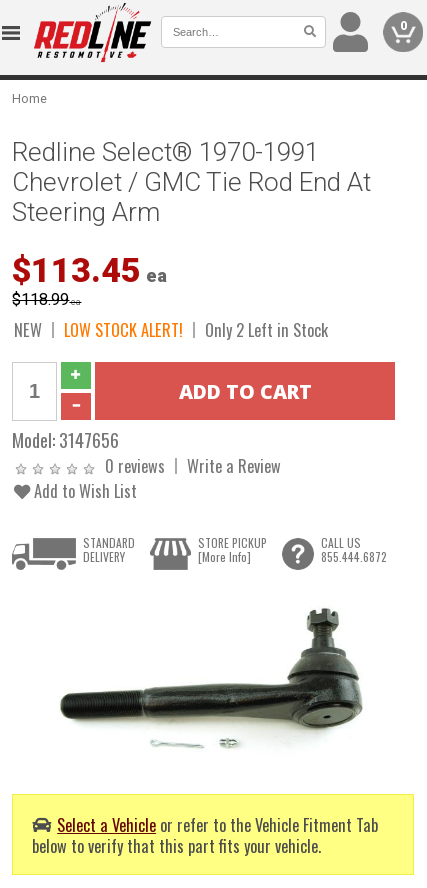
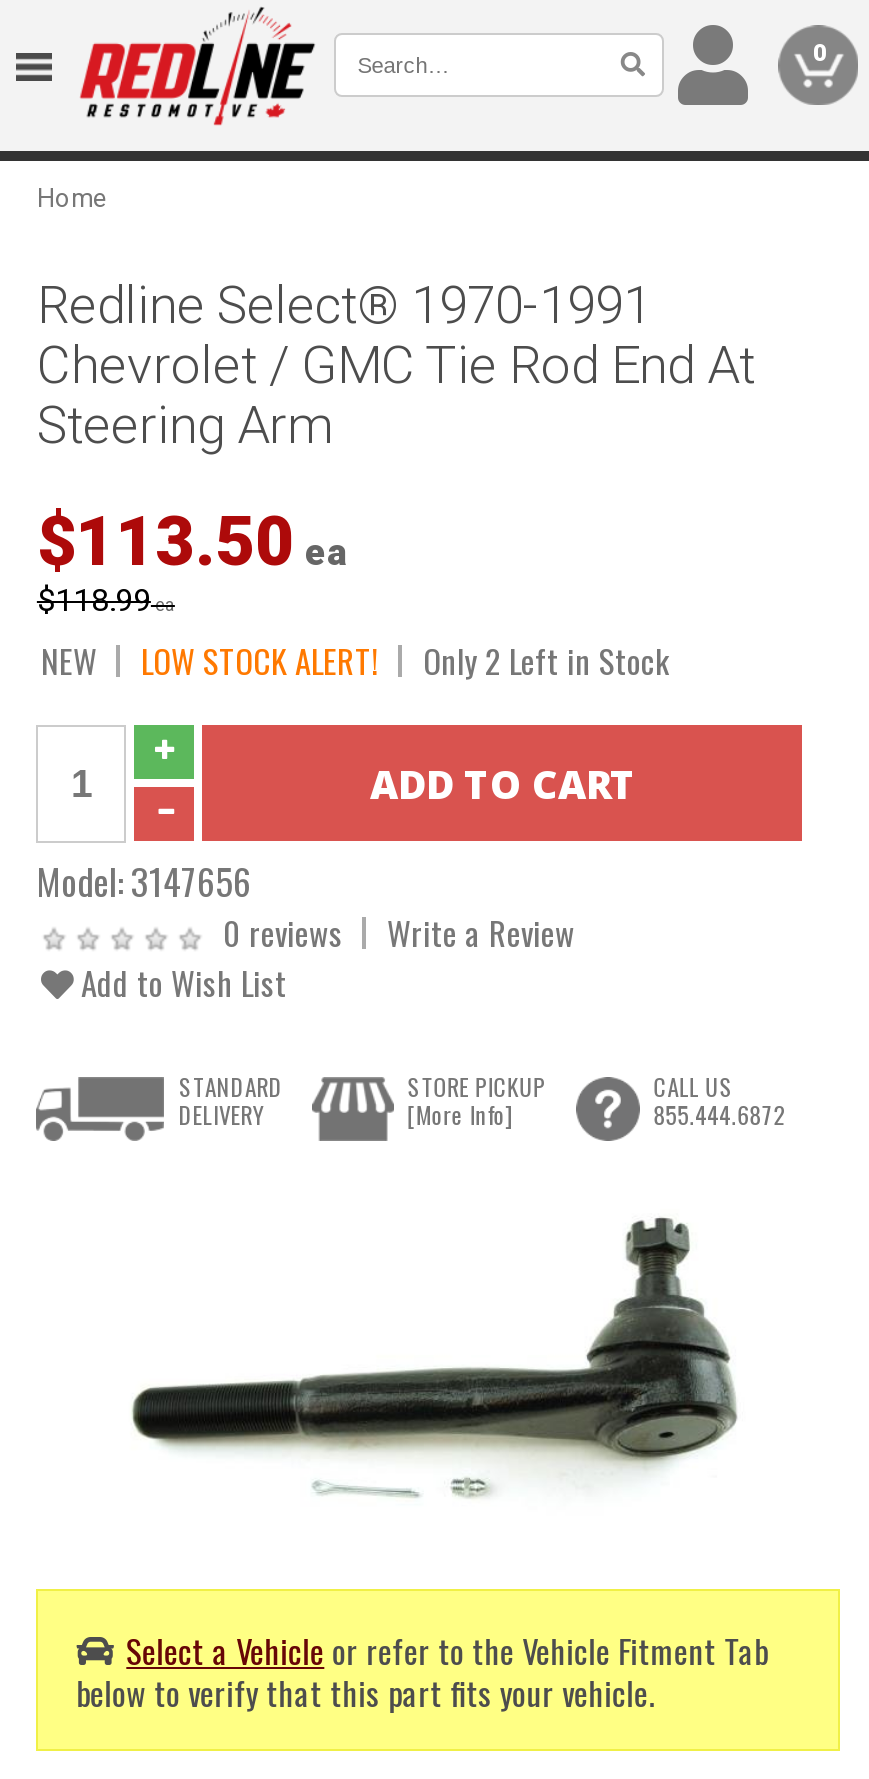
- $113.45 ea
+ $113.50 ea
